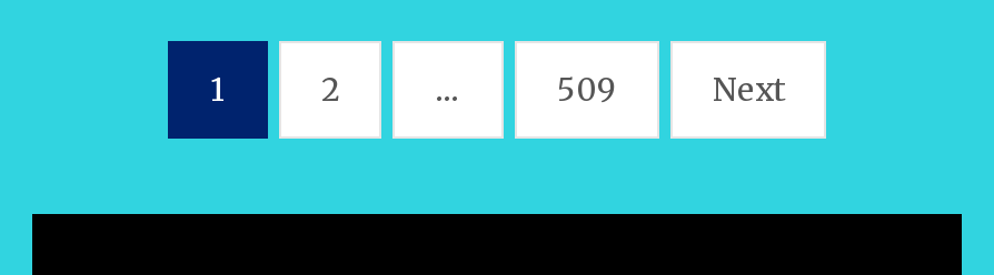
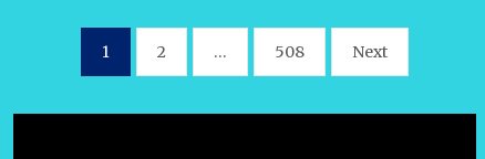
- 509
+ 508
